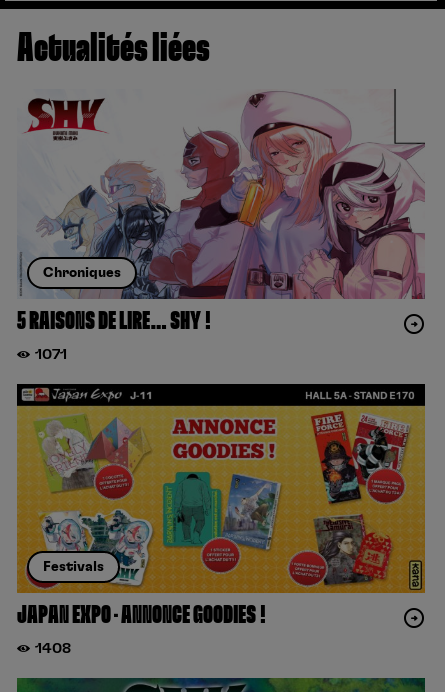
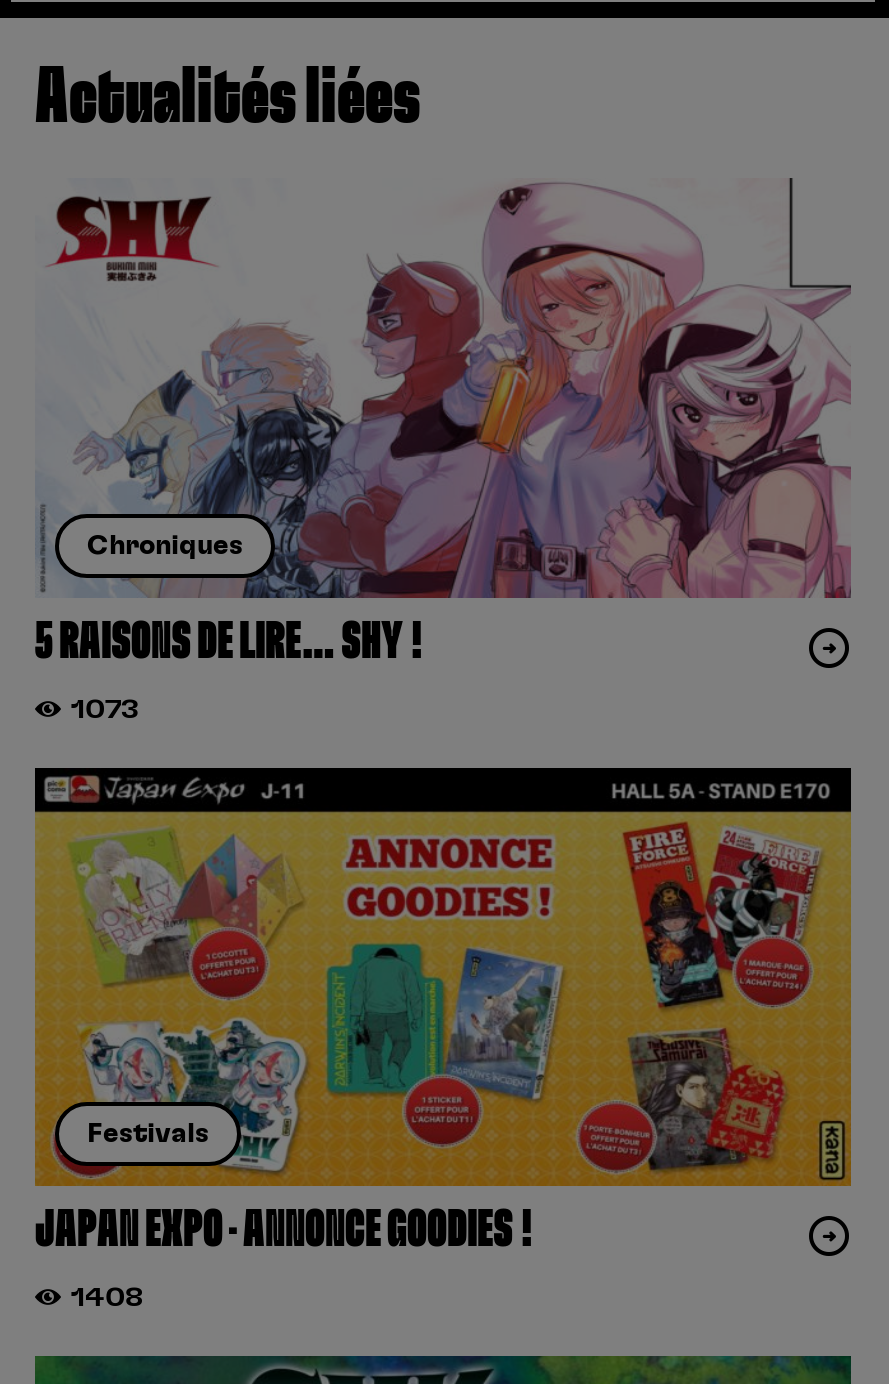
- 1071
+ 1073
